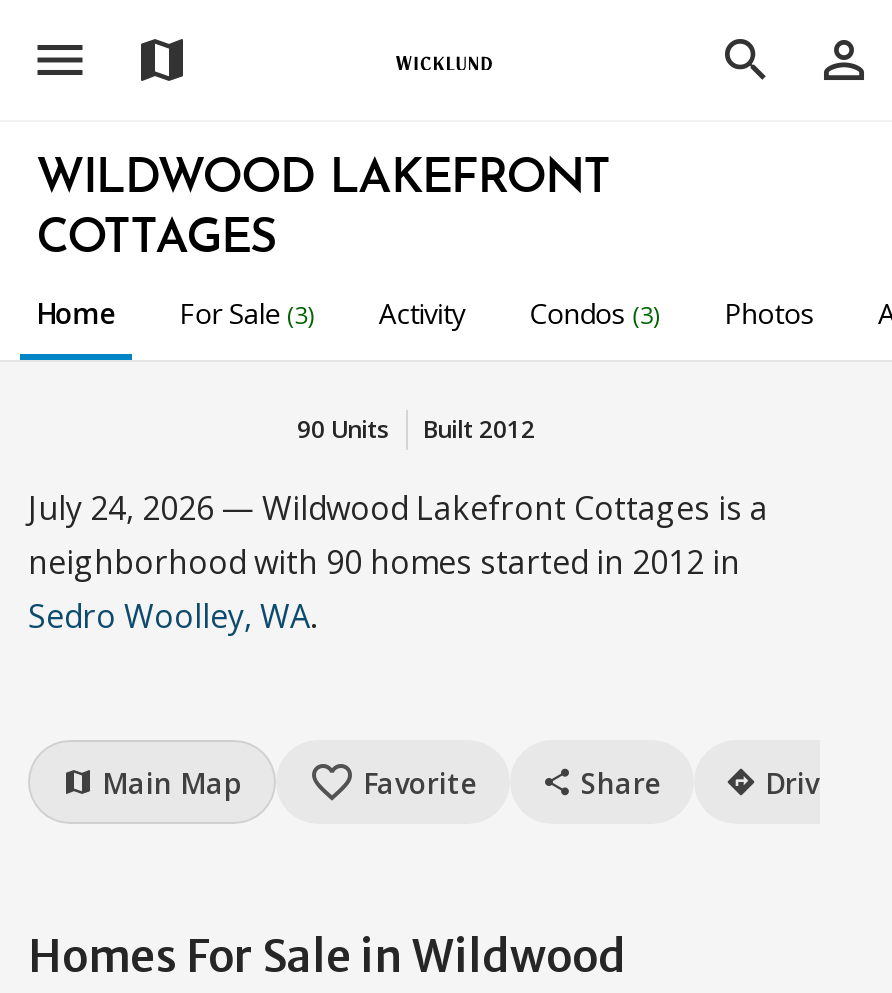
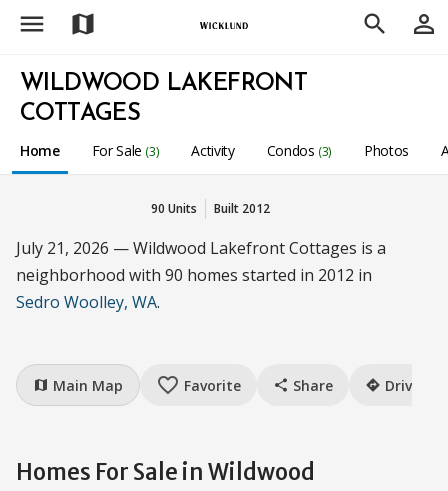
- July 24, 2026 — Wildwood Lakefront Cottages is a
+ July 21, 2026 — Wildwood Lakefront Cottages is a
